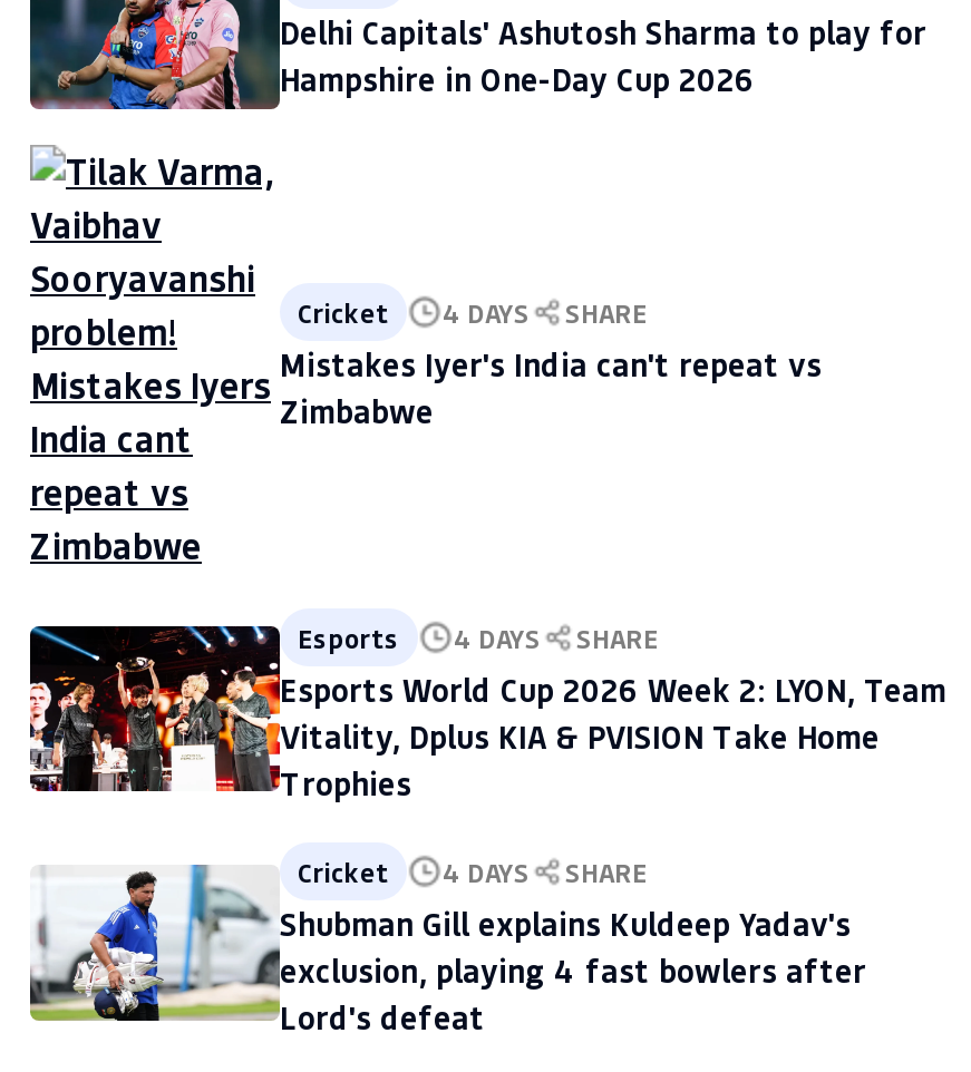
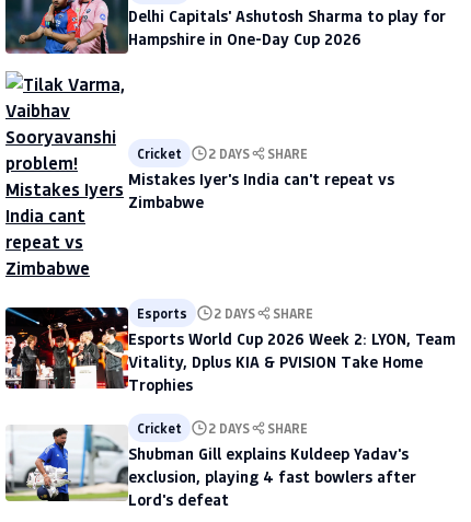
- Cricket 4 DAYS SHARE
+ Cricket 2 DAYS SHARE

- Esports 4 DAYS SHARE
+ Esports 2 DAYS SHARE

- Cricket 4 DAYS SHARE
+ Cricket 2 DAYS SHARE
